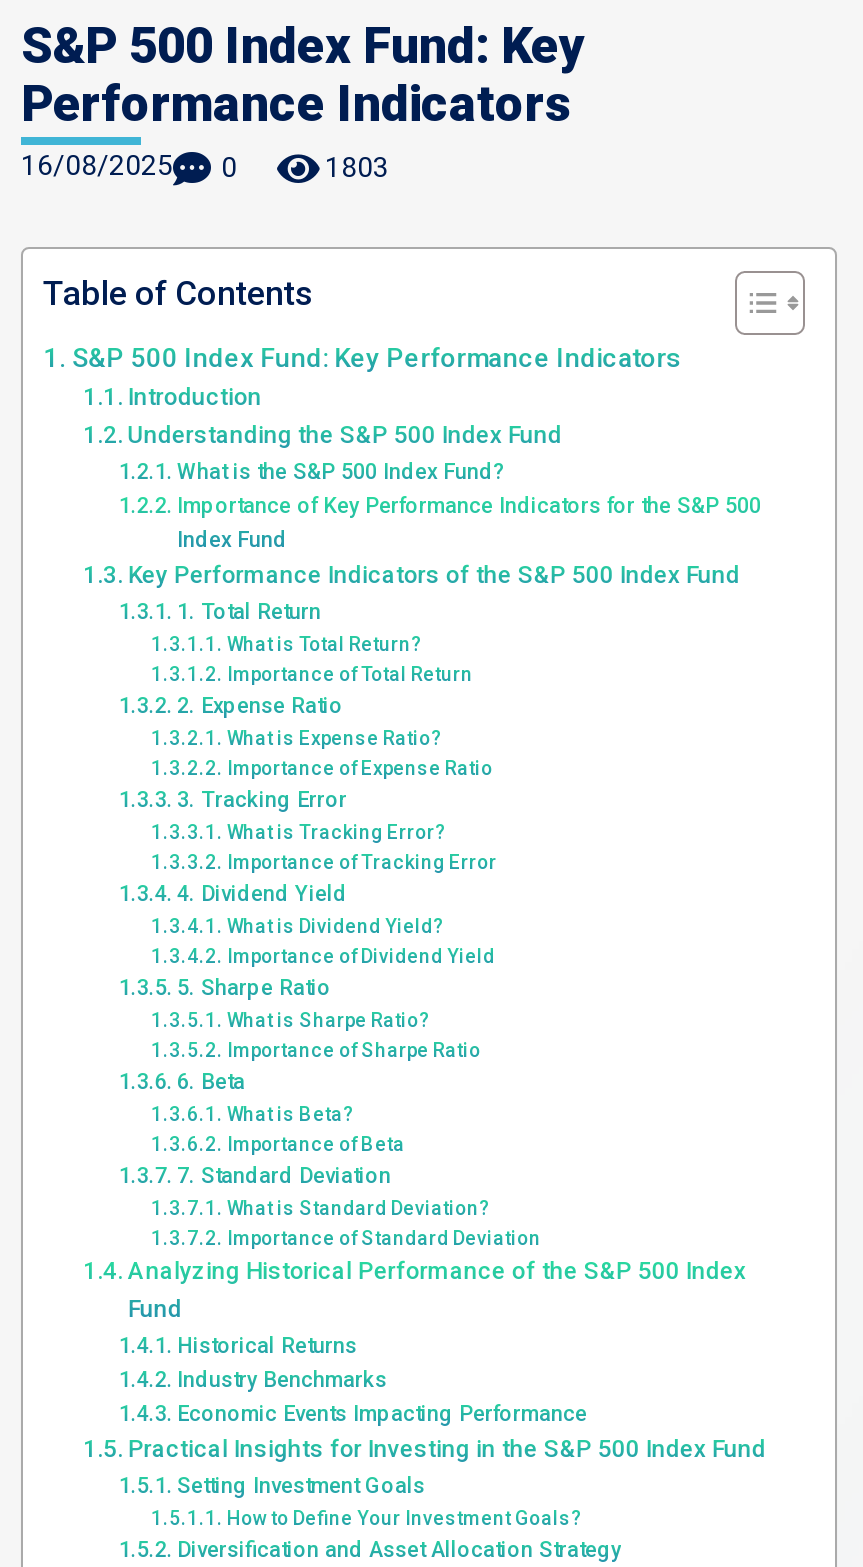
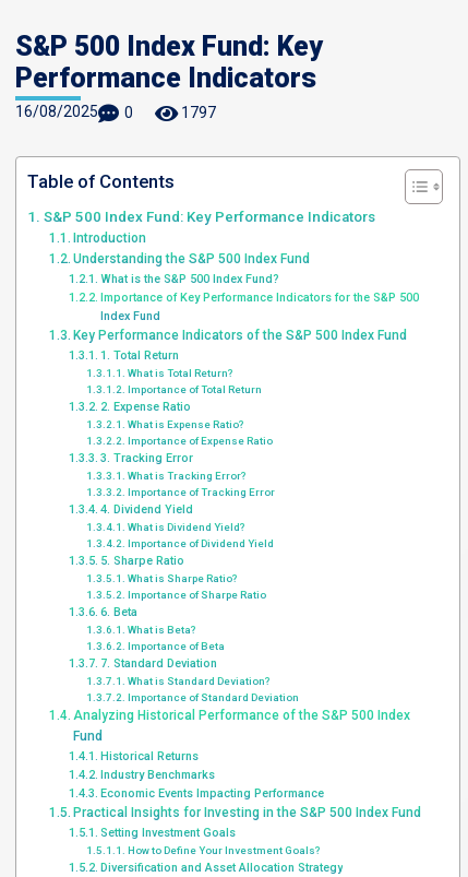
- 1803
+ 1797
